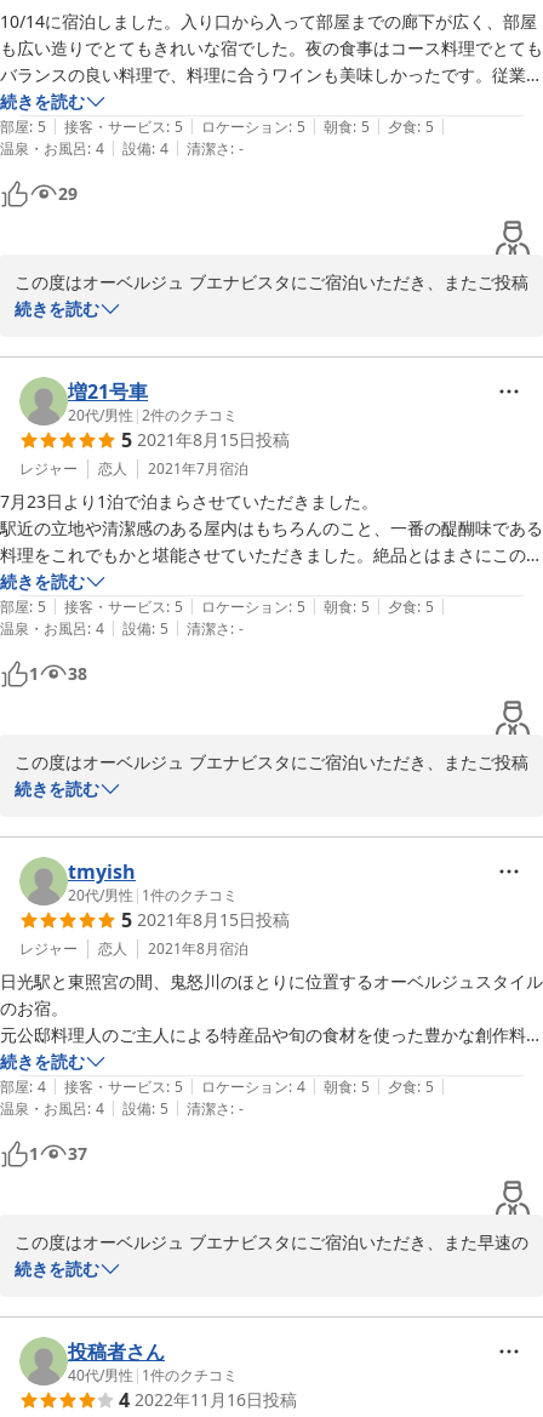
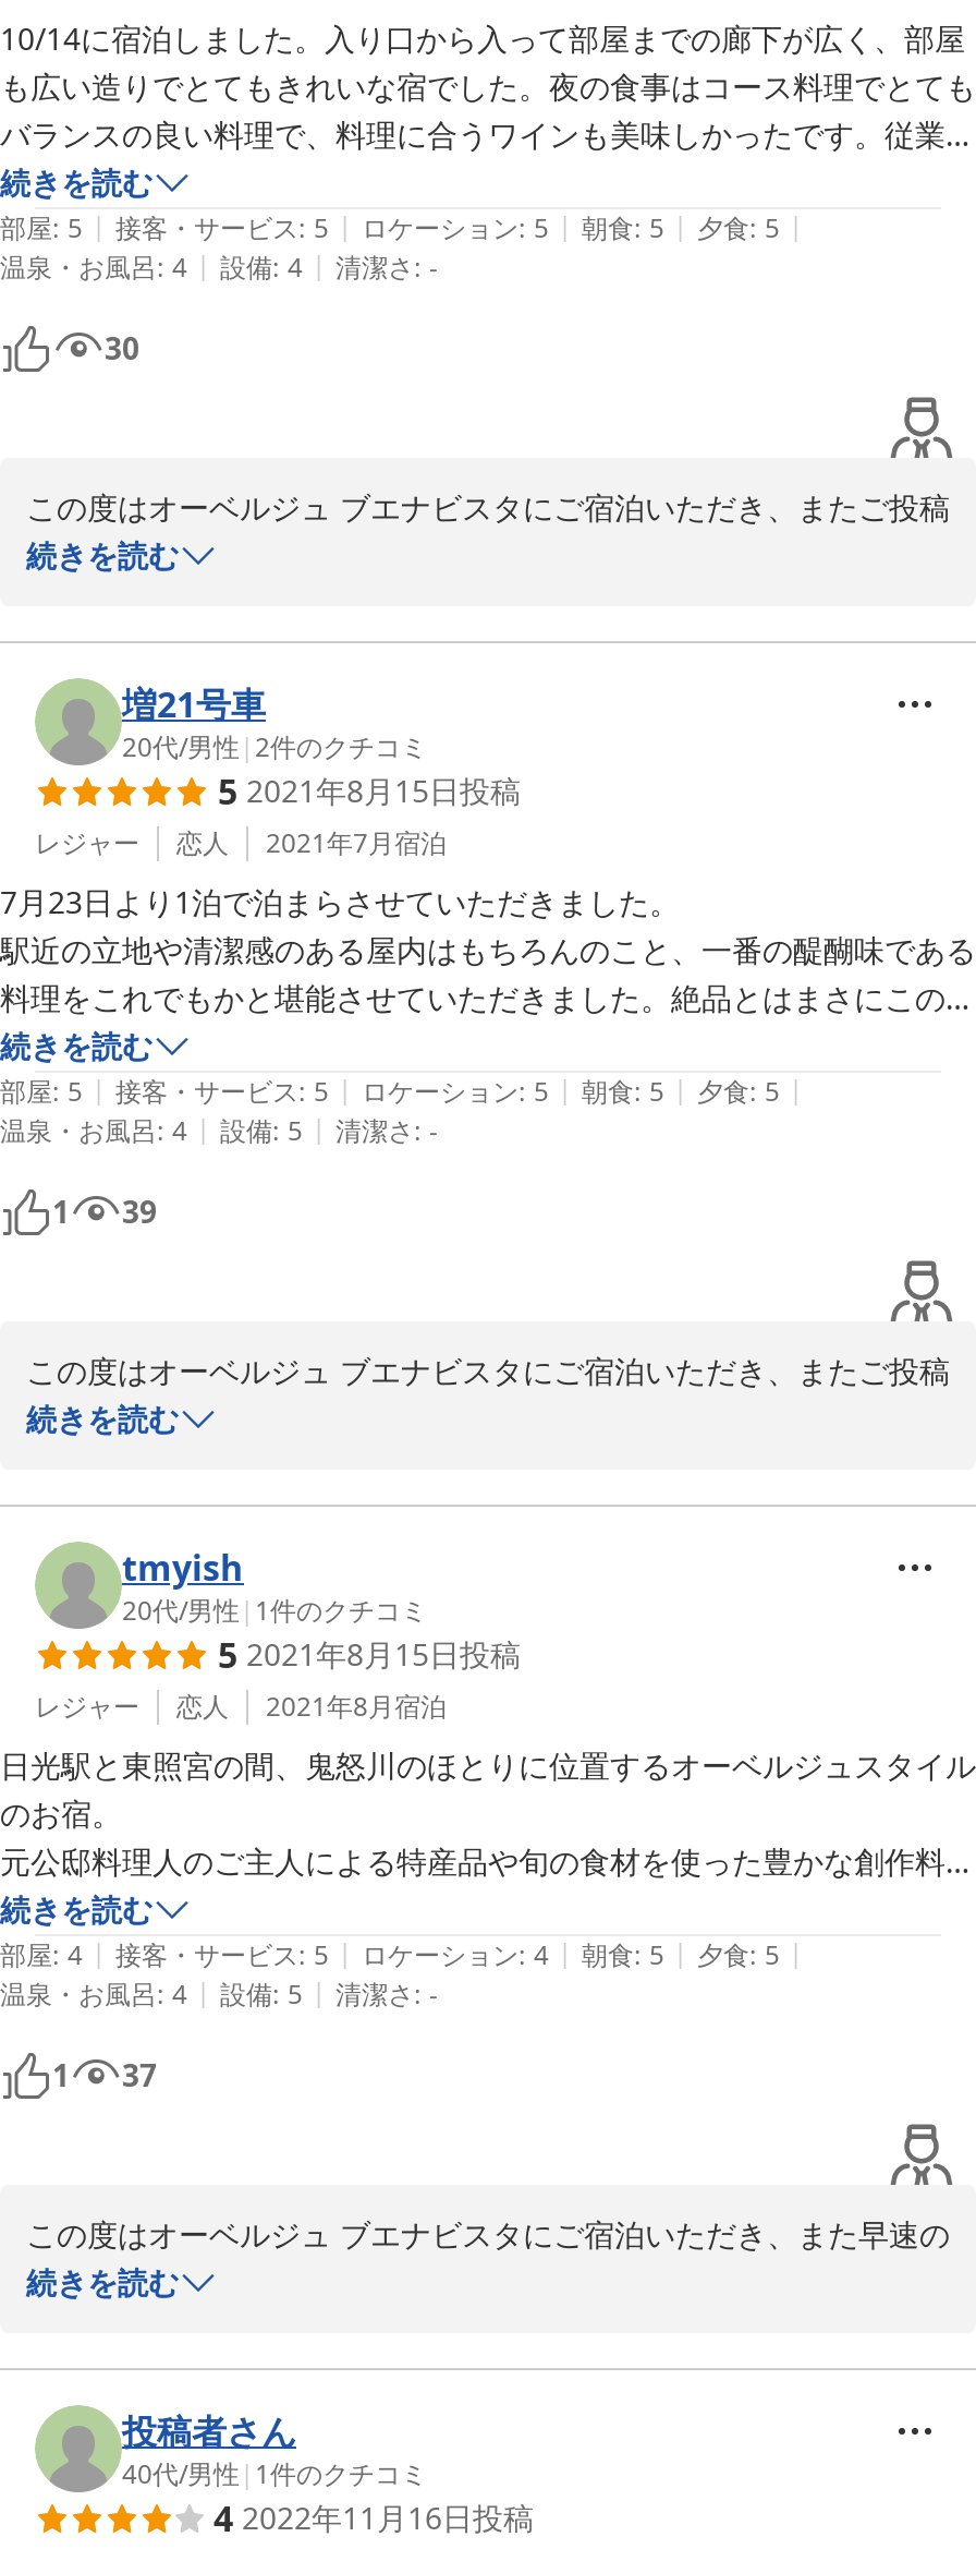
- 29
+ 30

- 1 38
+ 1 39
